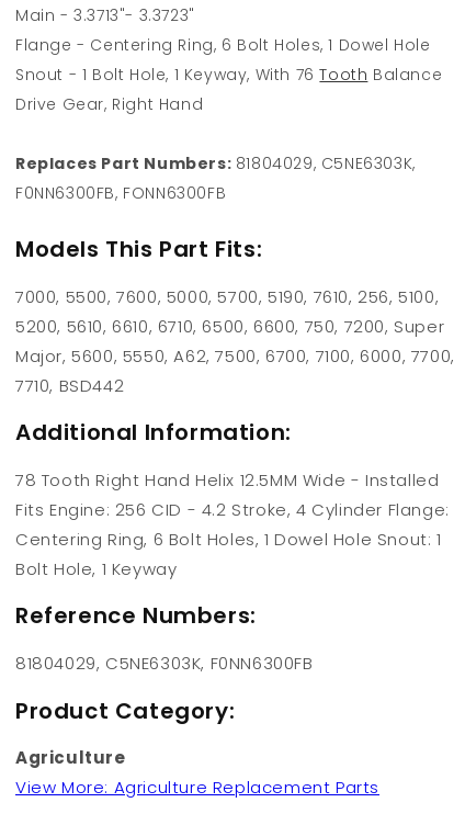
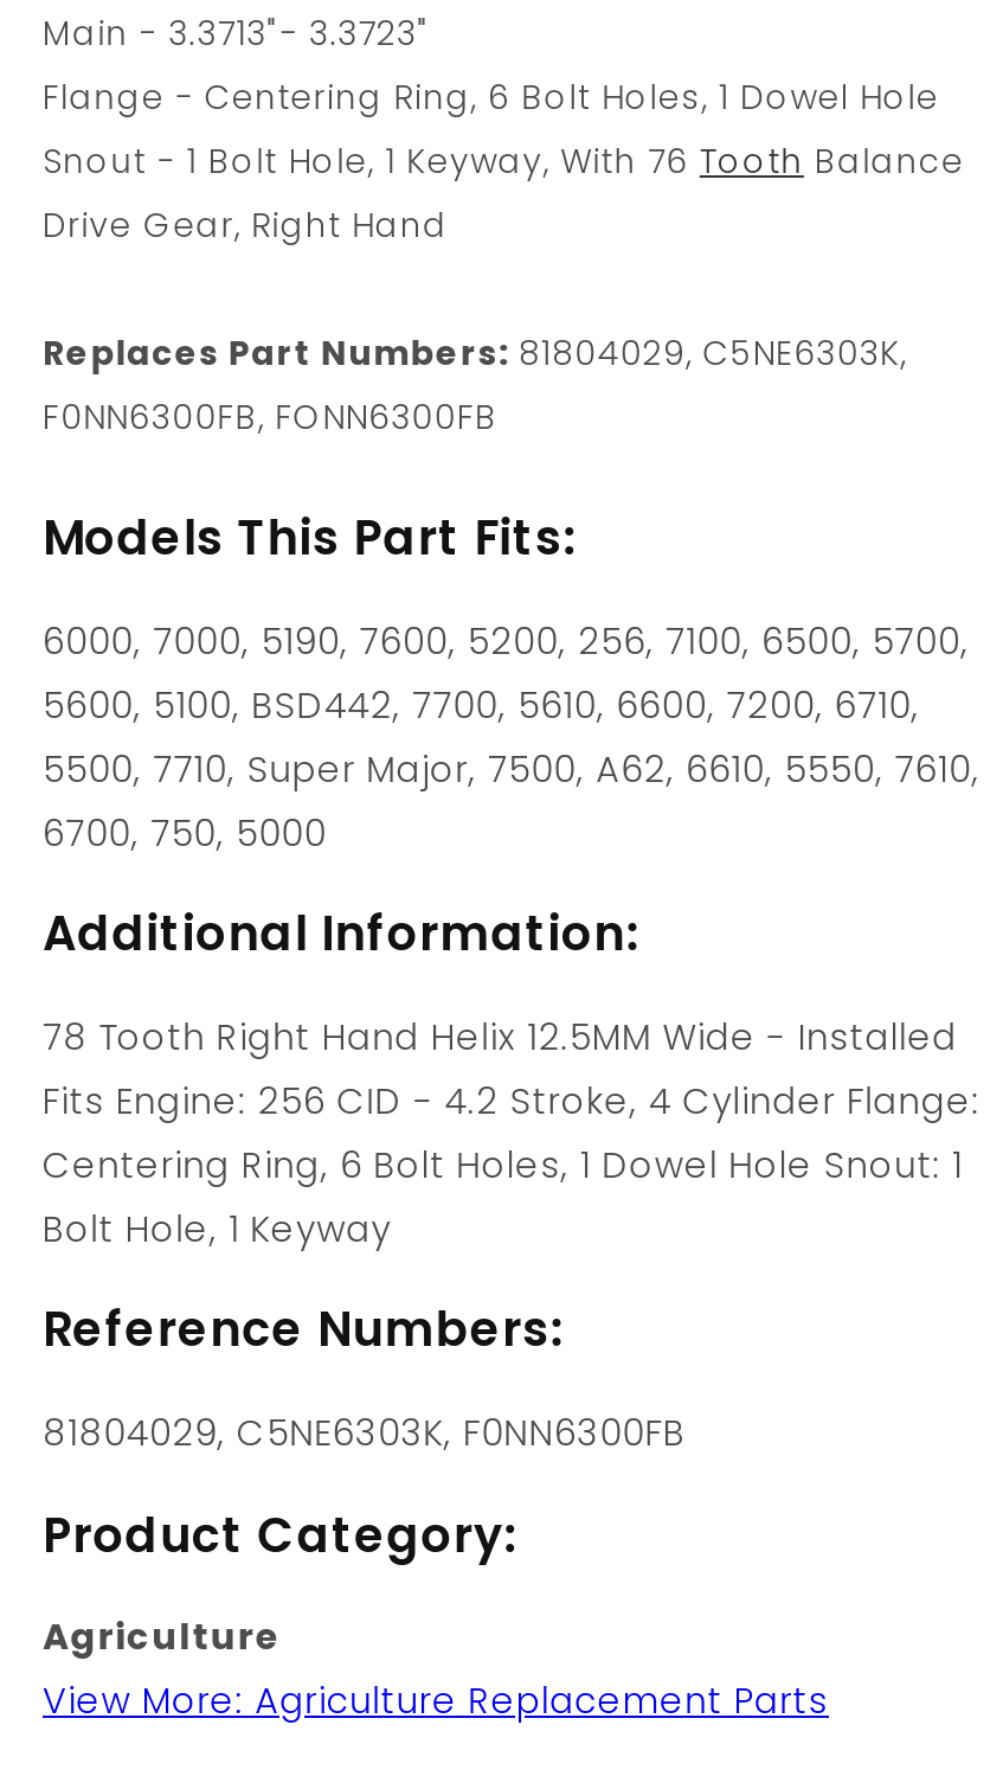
- 7000, 5500, 7600, 5000, 5700, 5190, 7610, 256, 5100,
- 5200, 5610, 6610, 6710, 6500, 6600, 750, 7200, Super
- Major, 5600, 5550, A62, 7500, 6700, 7100, 6000, 7700,
- 7710, BSD442
+ 6000, 7000, 5190, 7600, 5200, 256, 7100, 6500, 5700,
+ 5600, 5100, BSD442, 7700, 5610, 6600, 7200, 6710,
+ 5500, 7710, Super Major, 7500, A62, 6610, 5550, 7610,
+ 6700, 750, 5000
